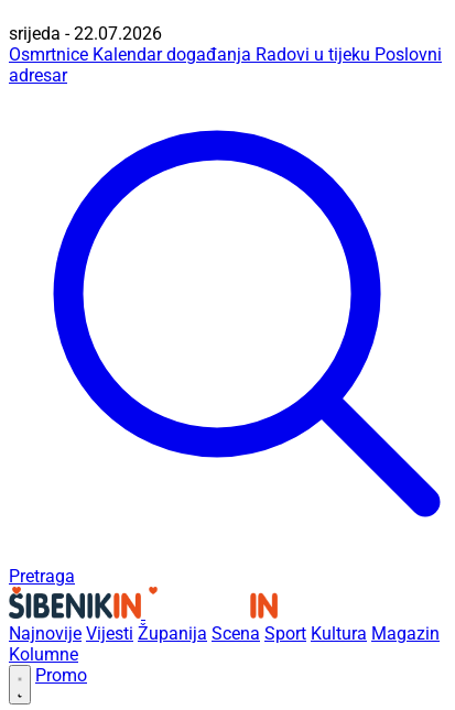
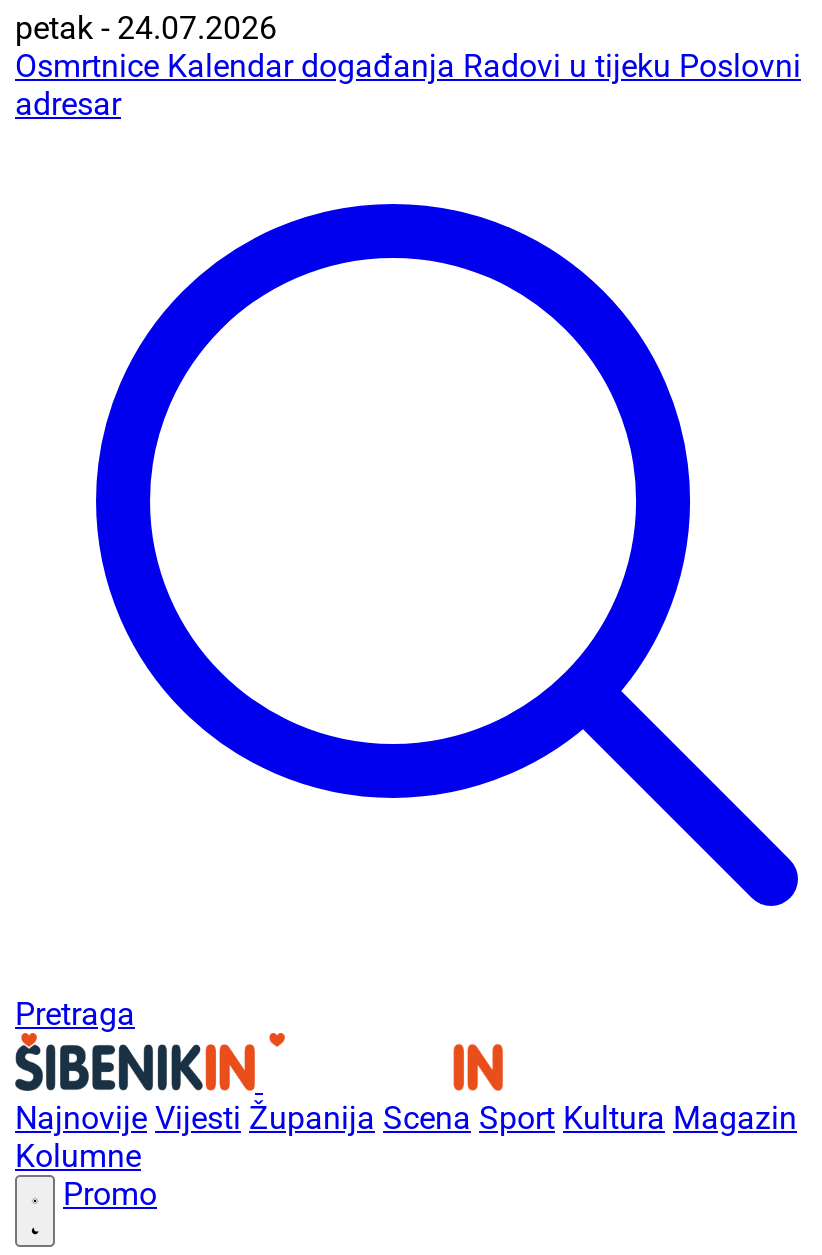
- srijeda - 22.07.2026
+ petak - 24.07.2026
